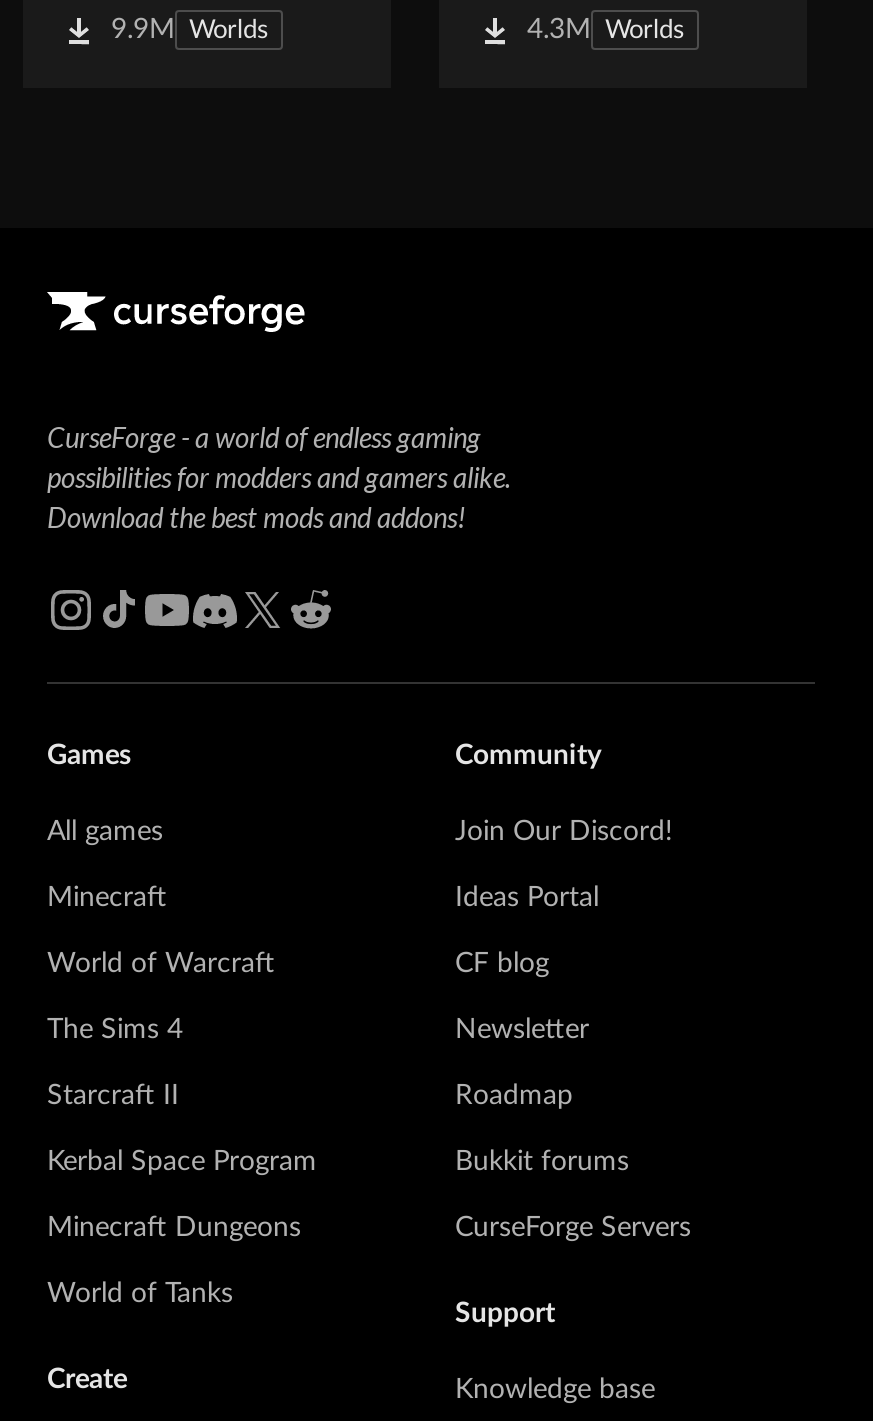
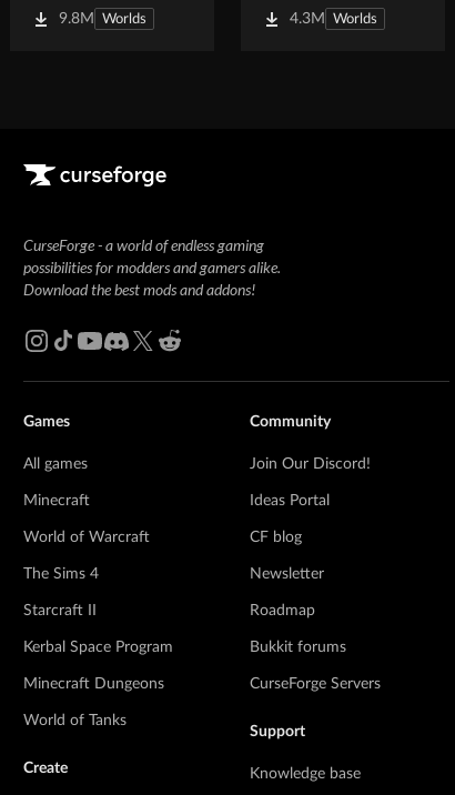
- 9.9M Worlds
+ 9.8M Worlds
